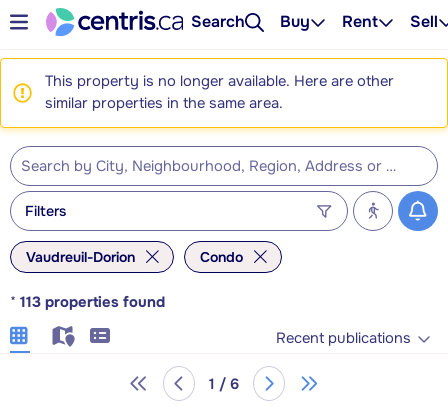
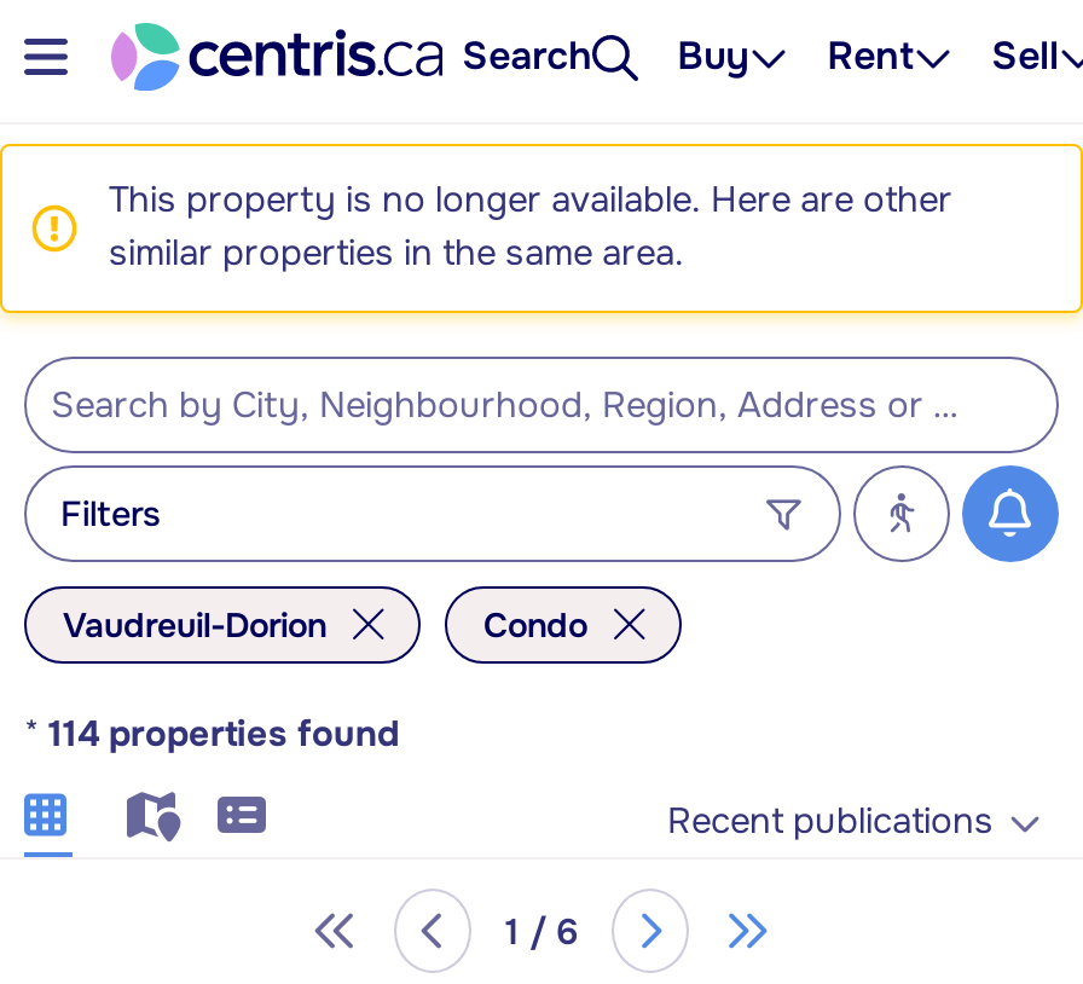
- * 113 properties found
+ * 114 properties found
